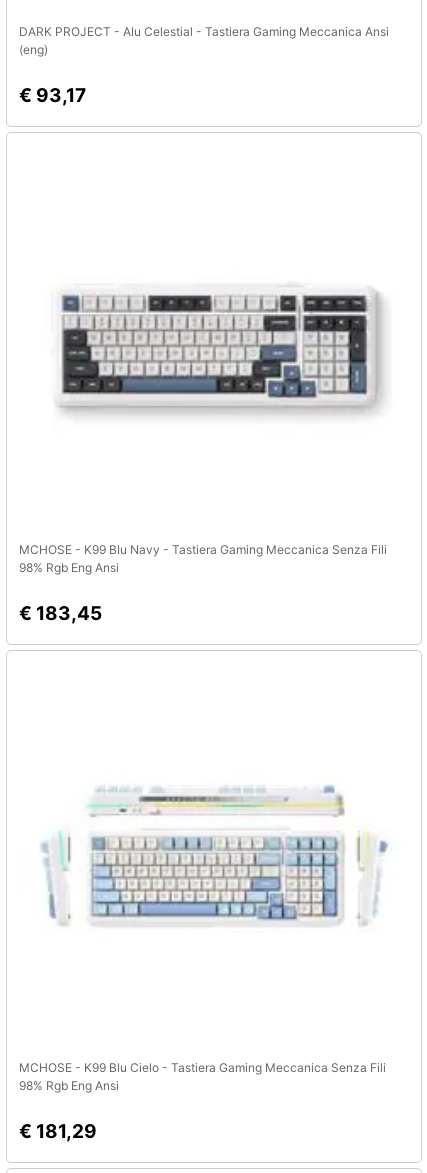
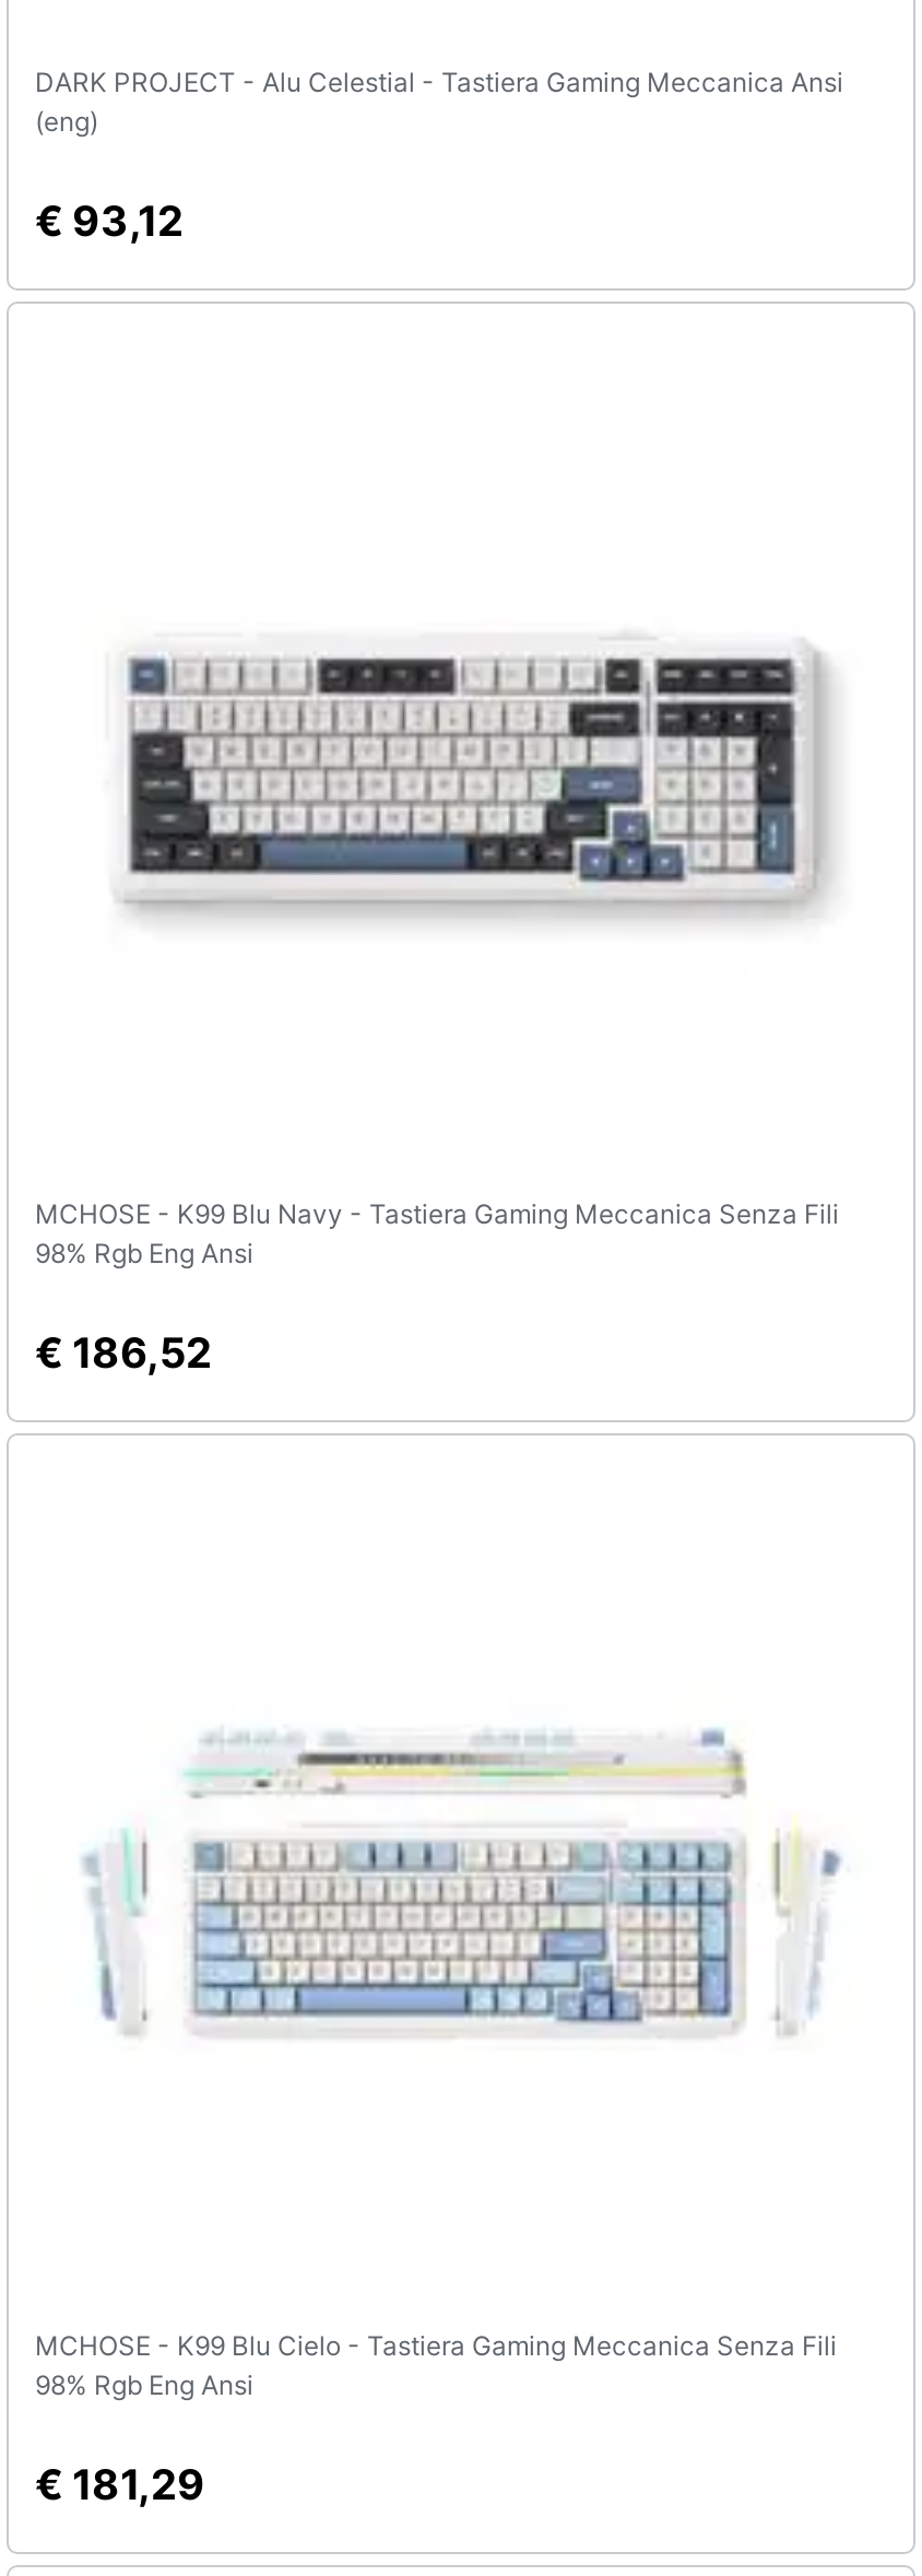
- € 93,17
+ € 93,12

- € 183,45
+ € 186,52
